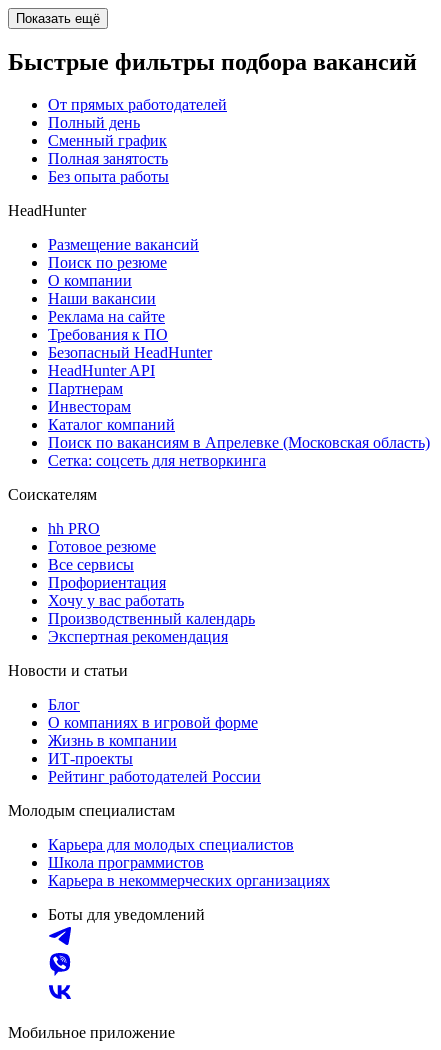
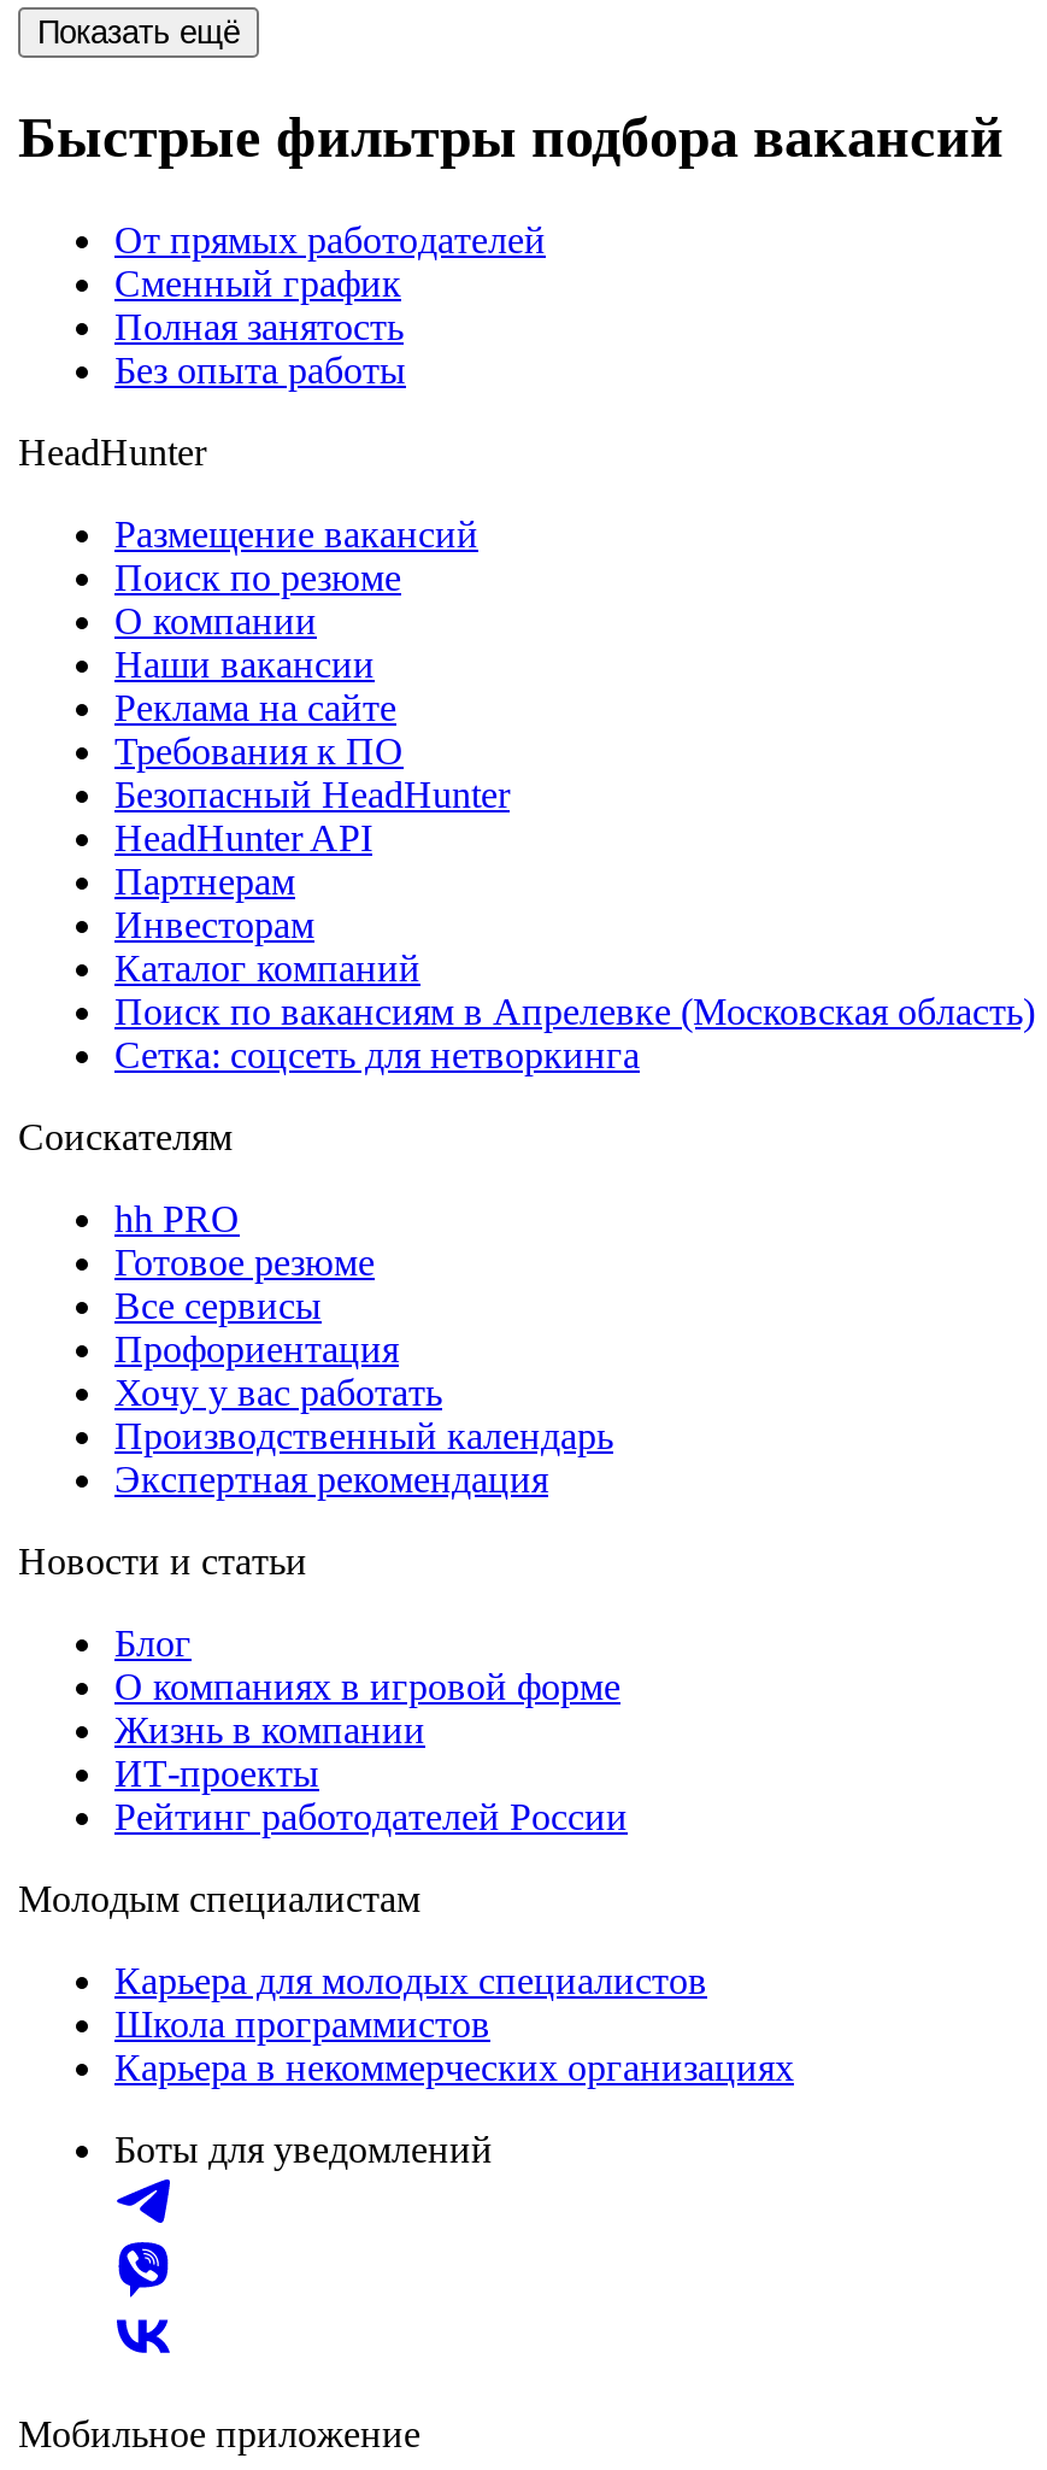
- Полный день
